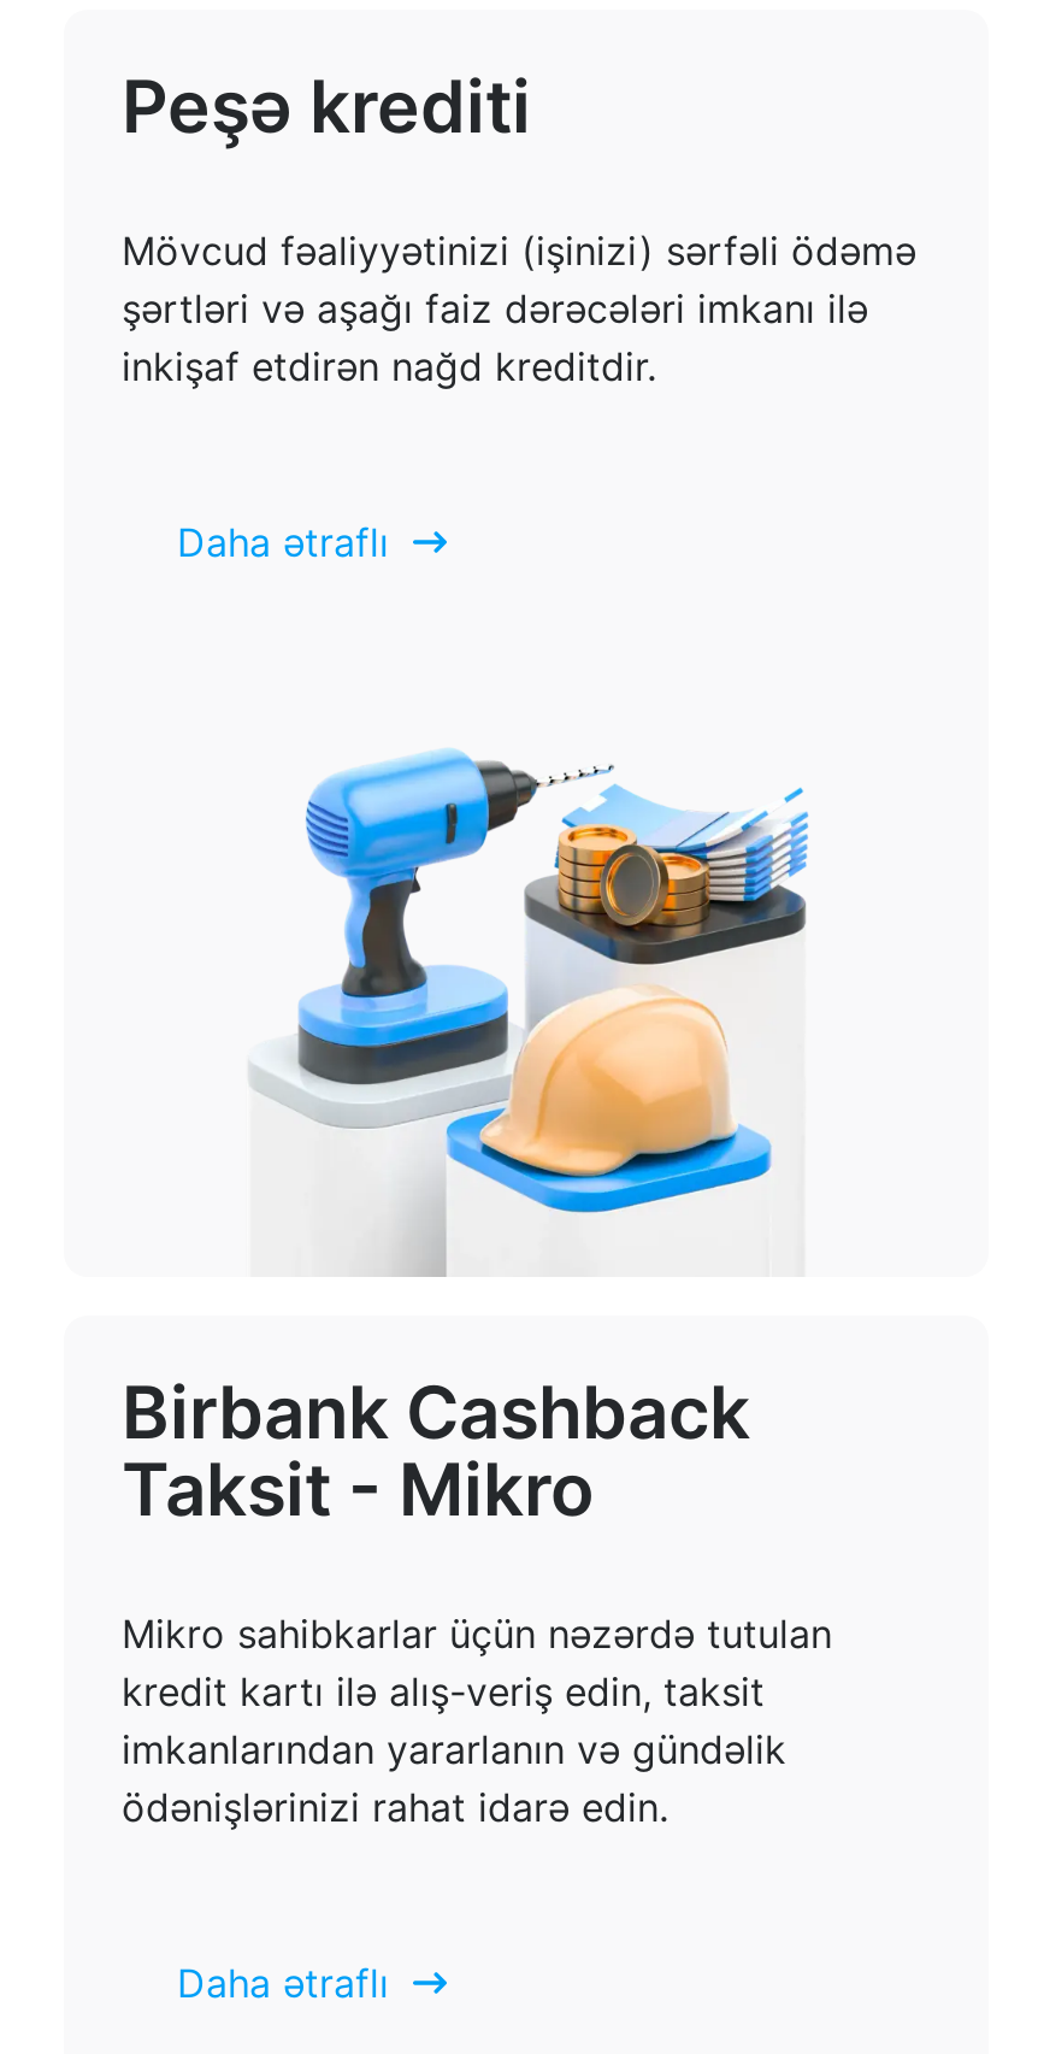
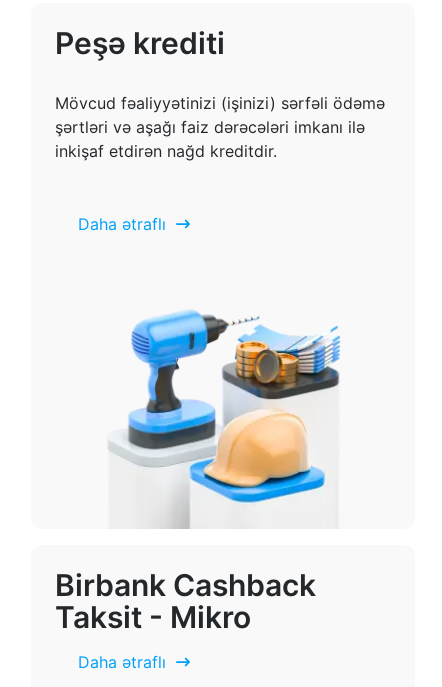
- Mikro sahibkarlar üçün nəzərdə tutulan
- kredit kartı ilə alış-veriş edin, taksit
- imkanlarından yararlanın və gündəlik
- ödənişlərinizi rahat idarə edin.
